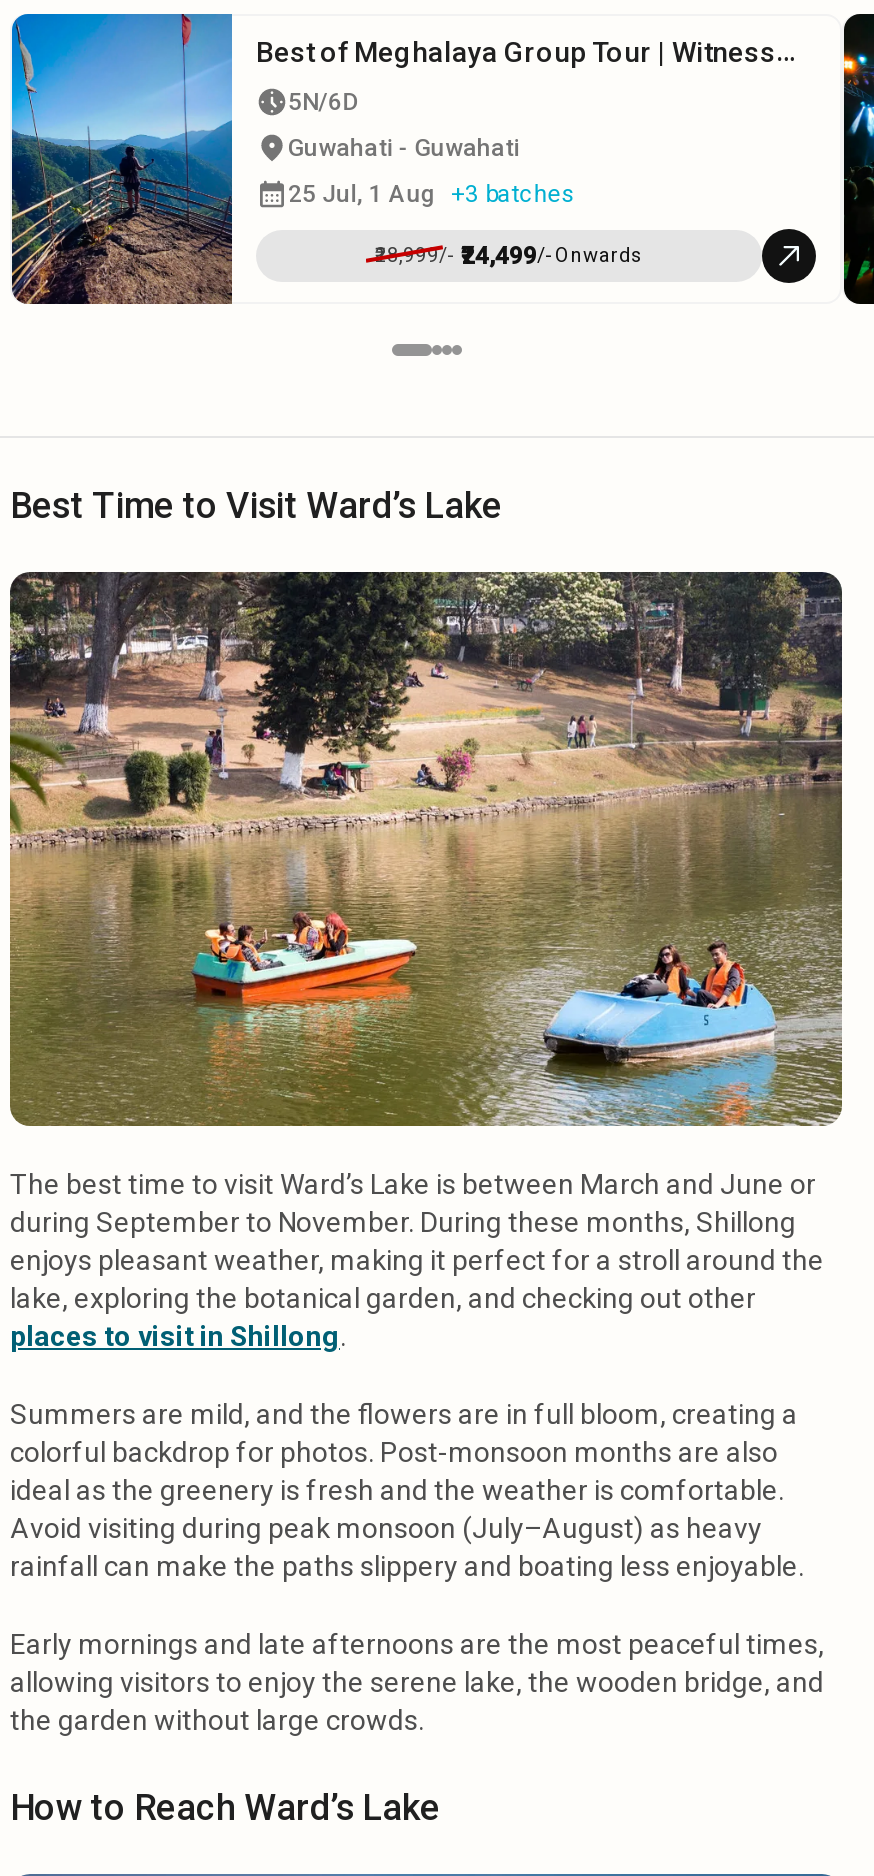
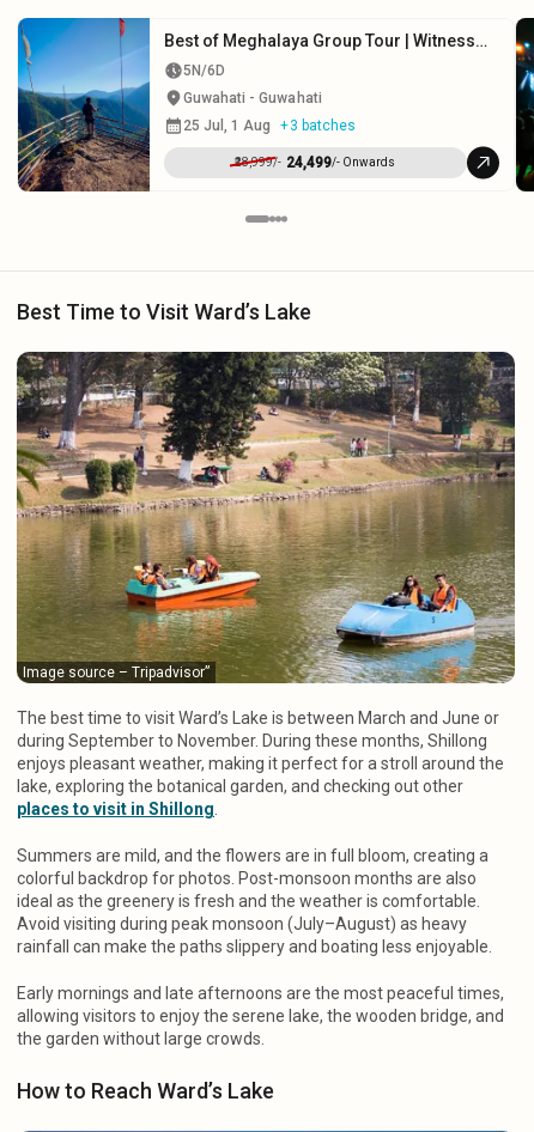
+ Image source – Tripadvisor”
